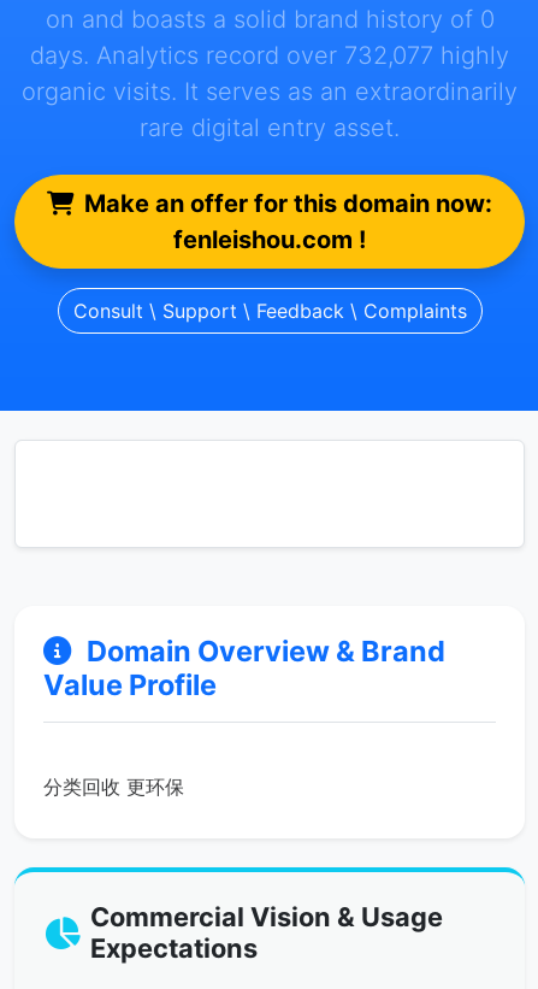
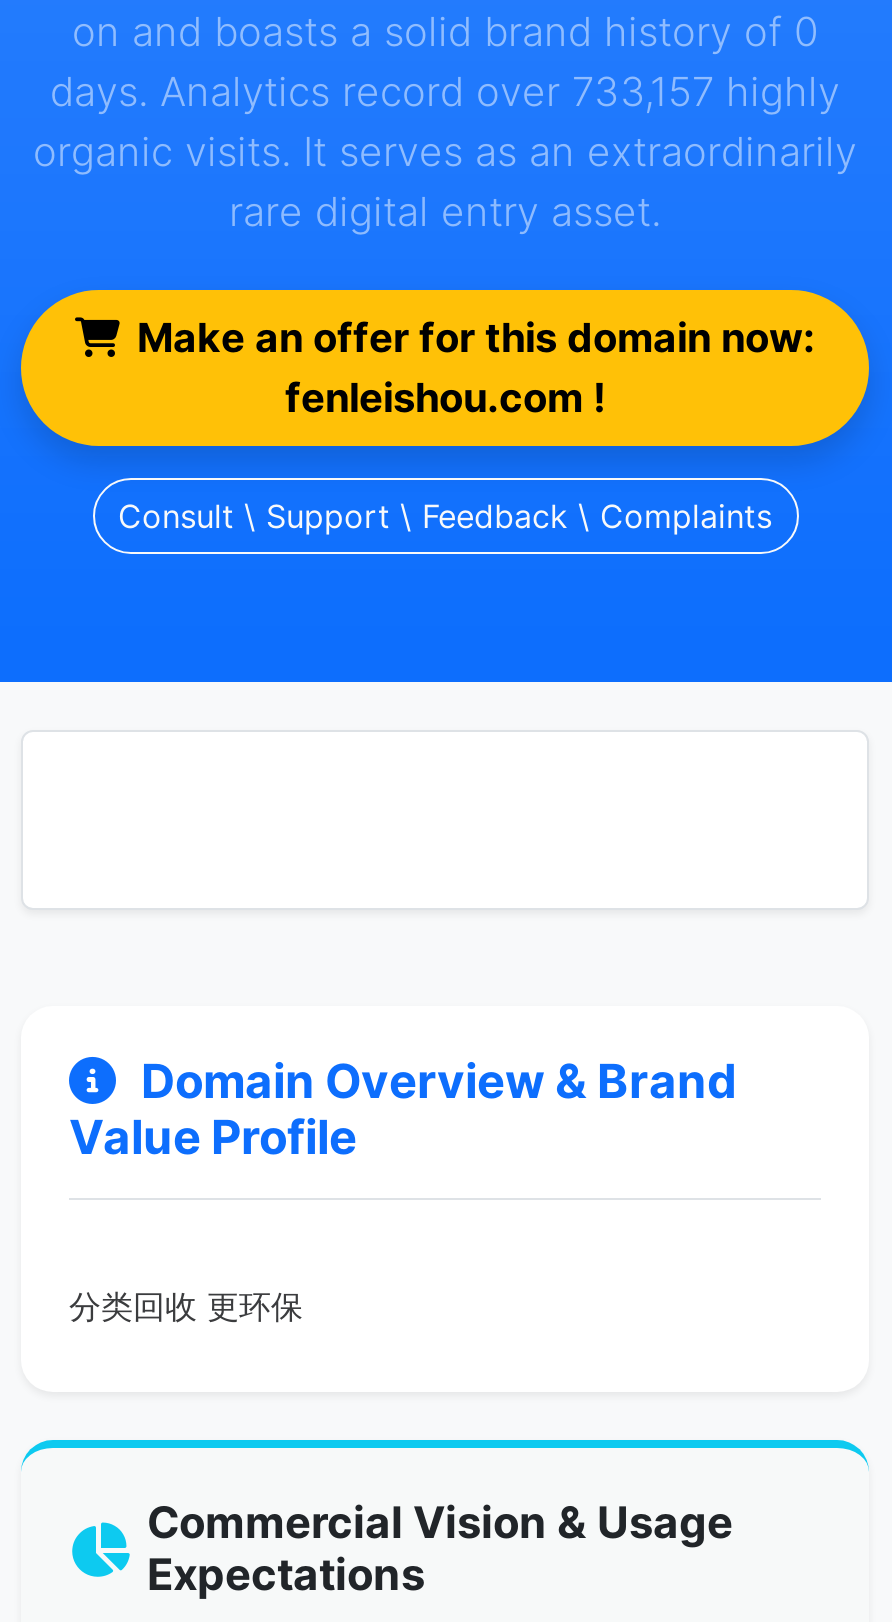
- days. Analytics record over 732,077 highly
+ days. Analytics record over 733,157 highly
